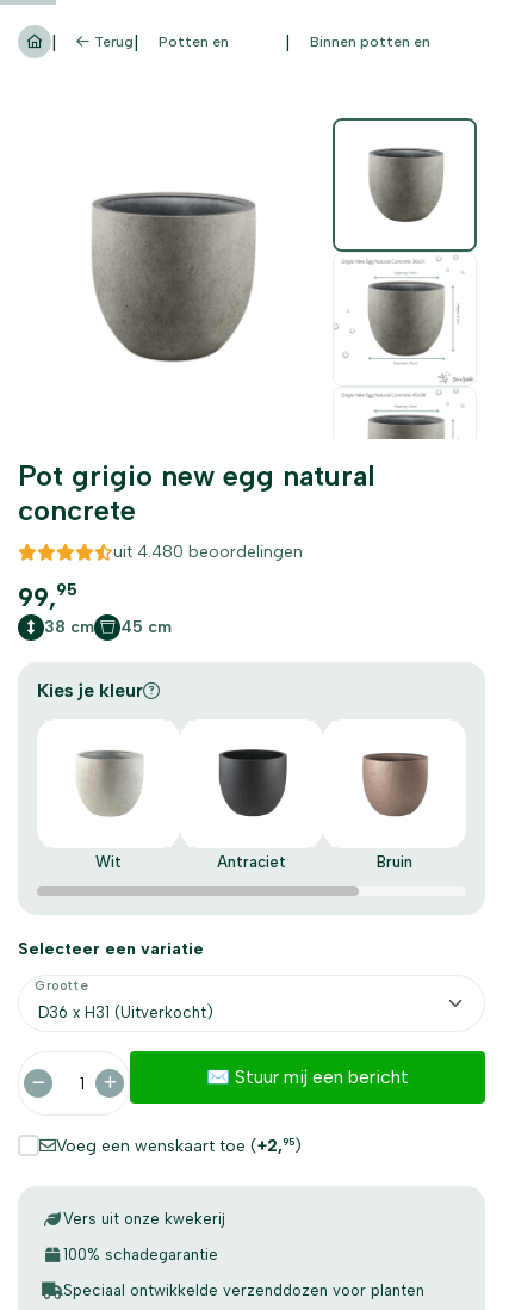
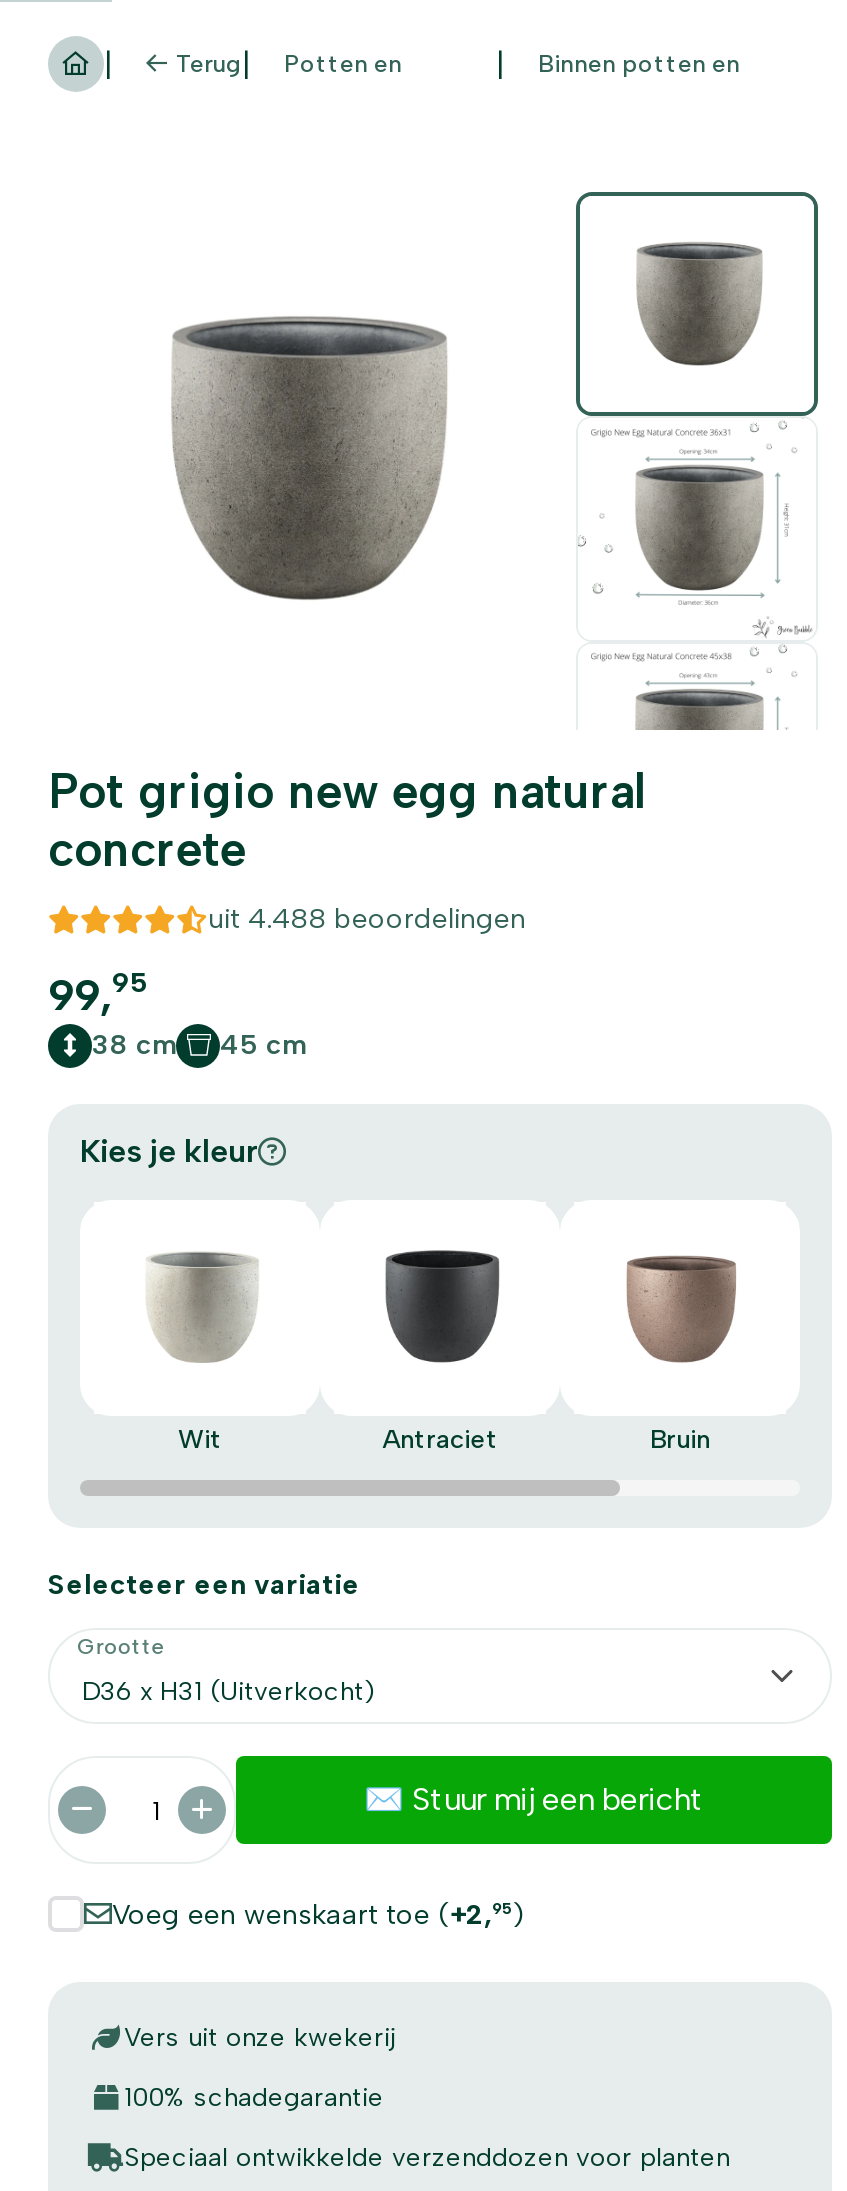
- uit 4.480 beoordelingen
+ uit 4.488 beoordelingen
